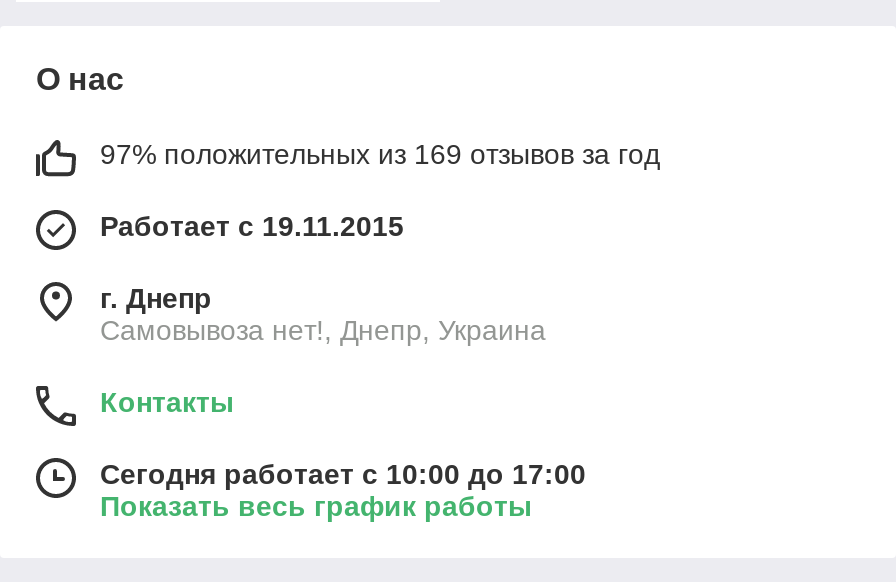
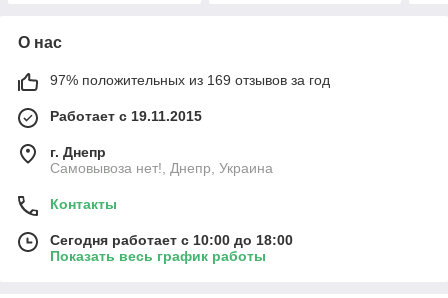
- Сегодня работает с 10:00 до 17:00
+ Сегодня работает с 10:00 до 18:00
